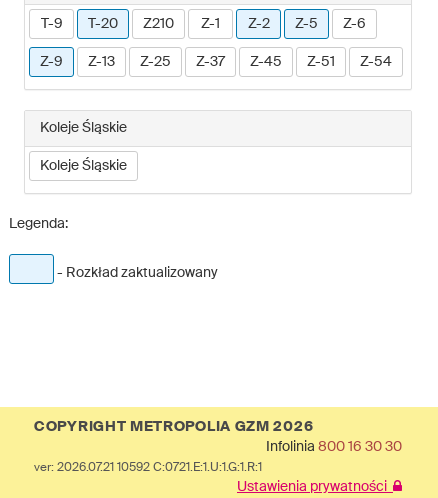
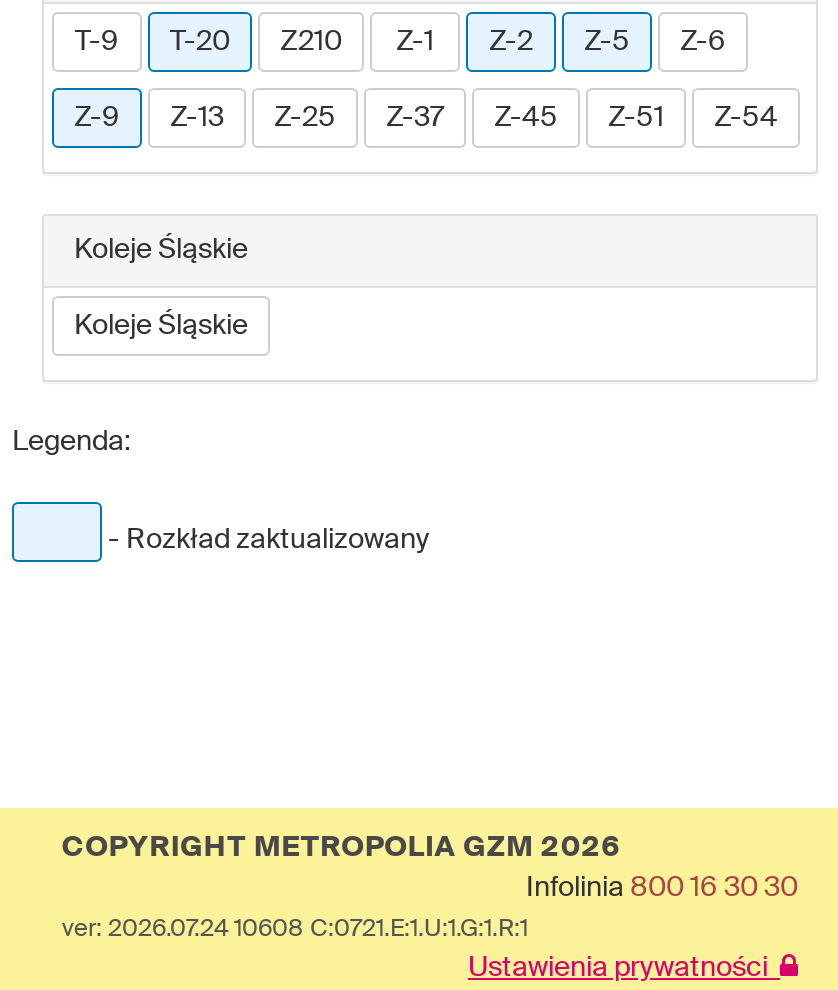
- ver: 2026.07.21 10592 C:0721.E:1.U:1.G:1.R:1
+ ver: 2026.07.24 10608 C:0721.E:1.U:1.G:1.R:1
